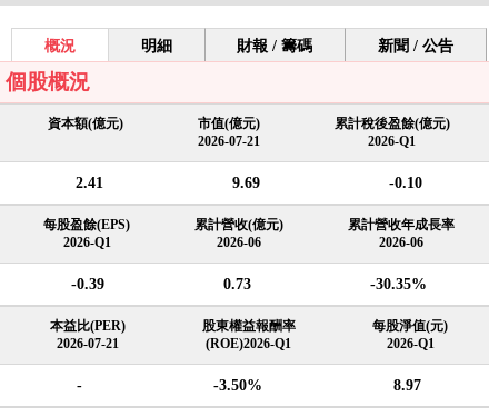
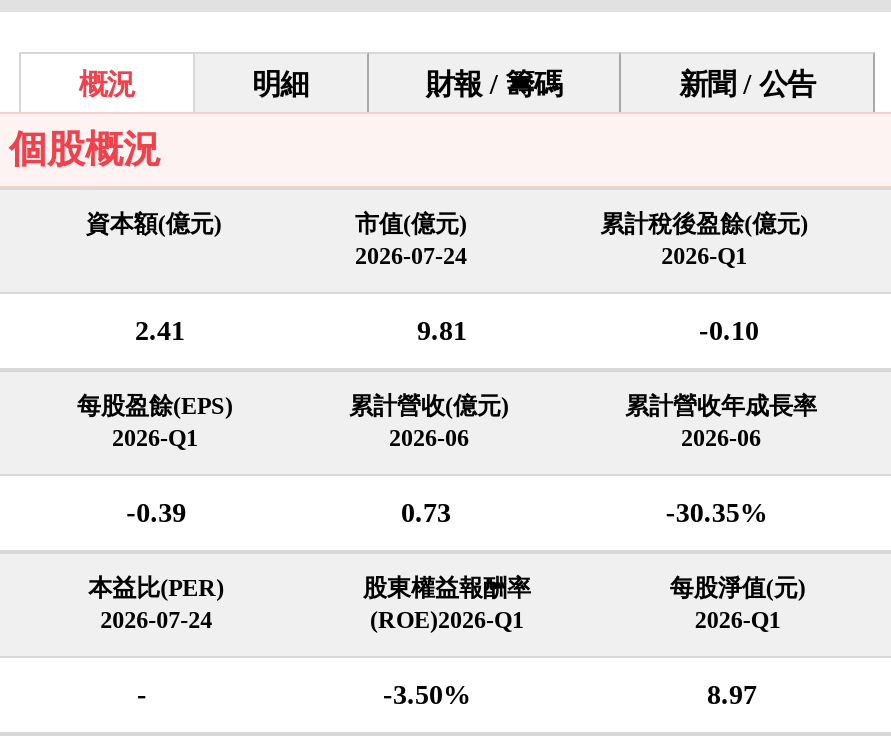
- 2026-07-21
+ 2026-07-24

- 9.69
+ 9.81

- 2026-07-21
+ 2026-07-24
